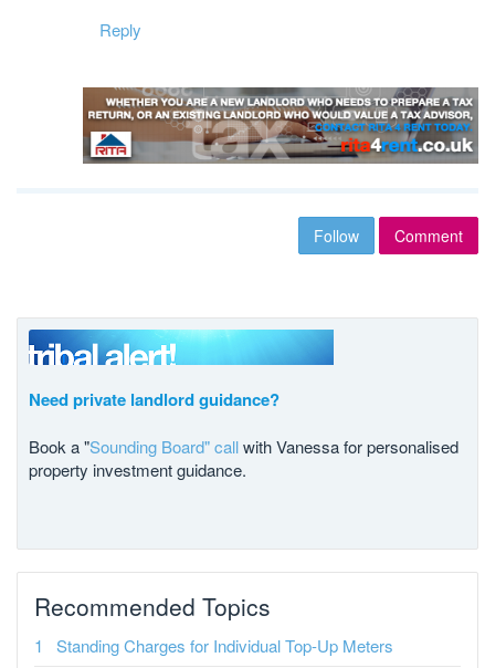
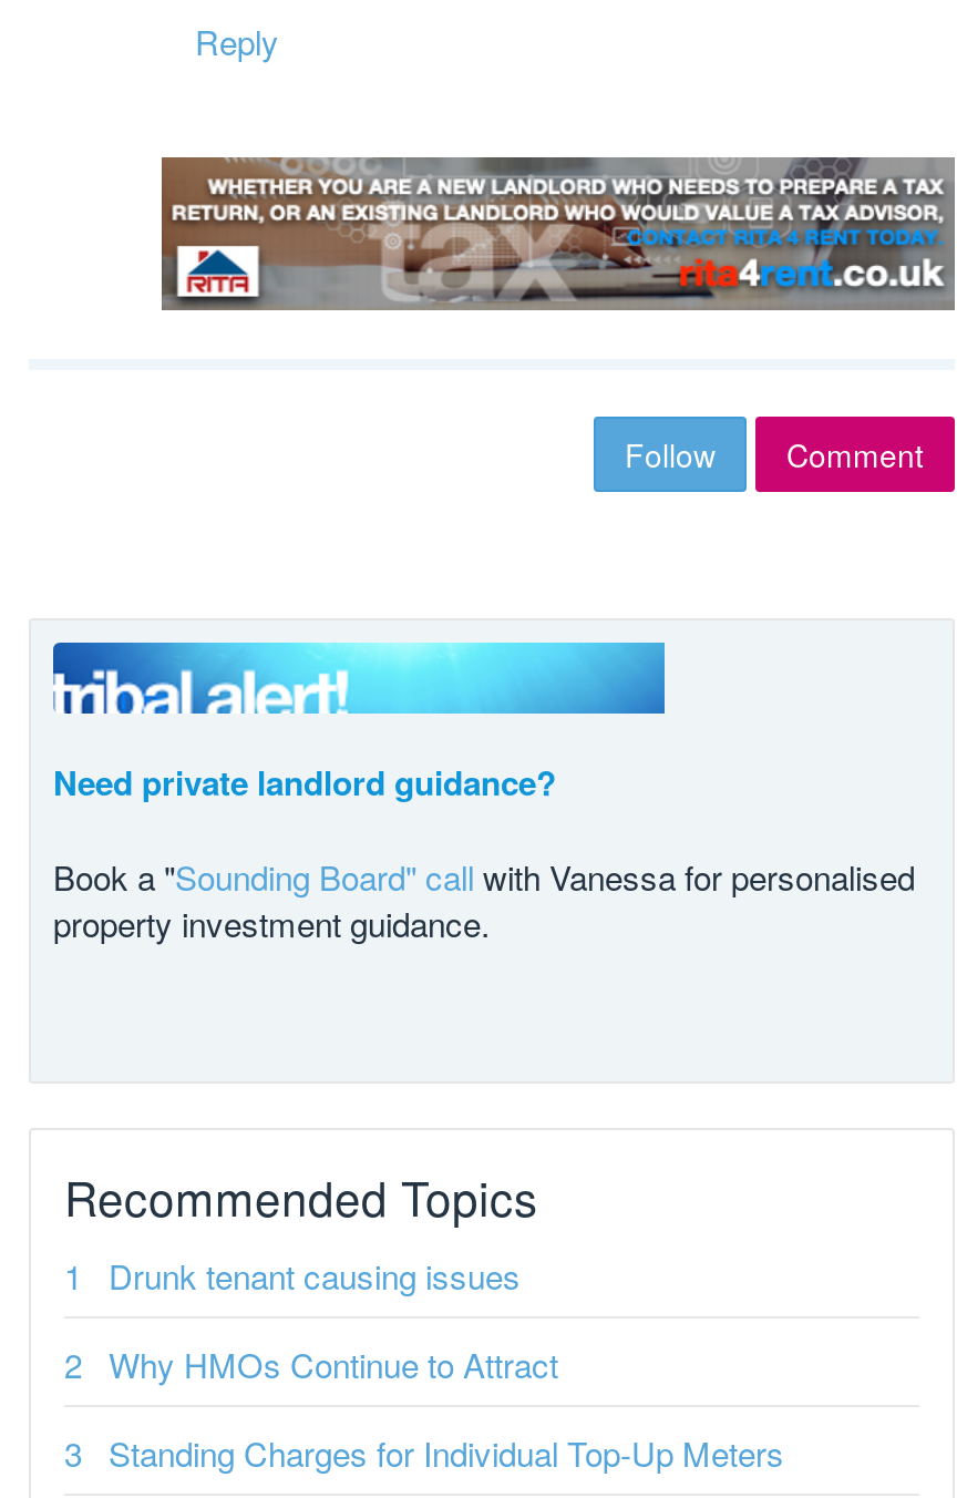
+ Drunk tenant causing issues
+ Why HMOs Continue to Attract
